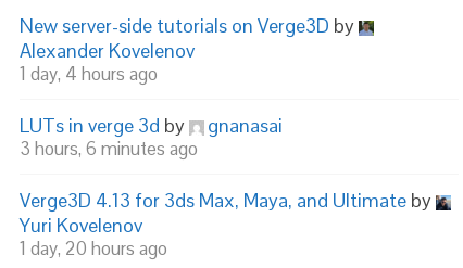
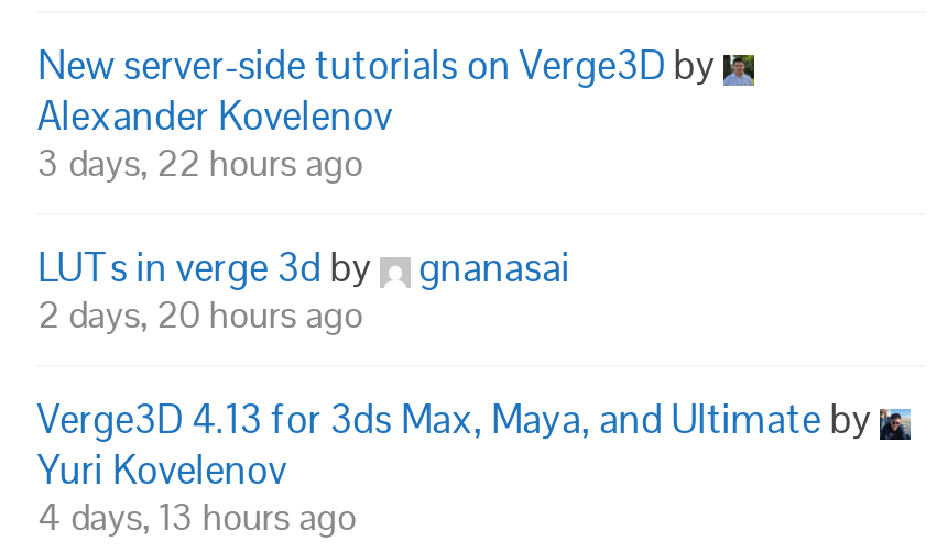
- 1 day, 4 hours ago
+ 3 days, 22 hours ago

- 3 hours, 6 minutes ago
+ 2 days, 20 hours ago

- 1 day, 20 hours ago
+ 4 days, 13 hours ago
